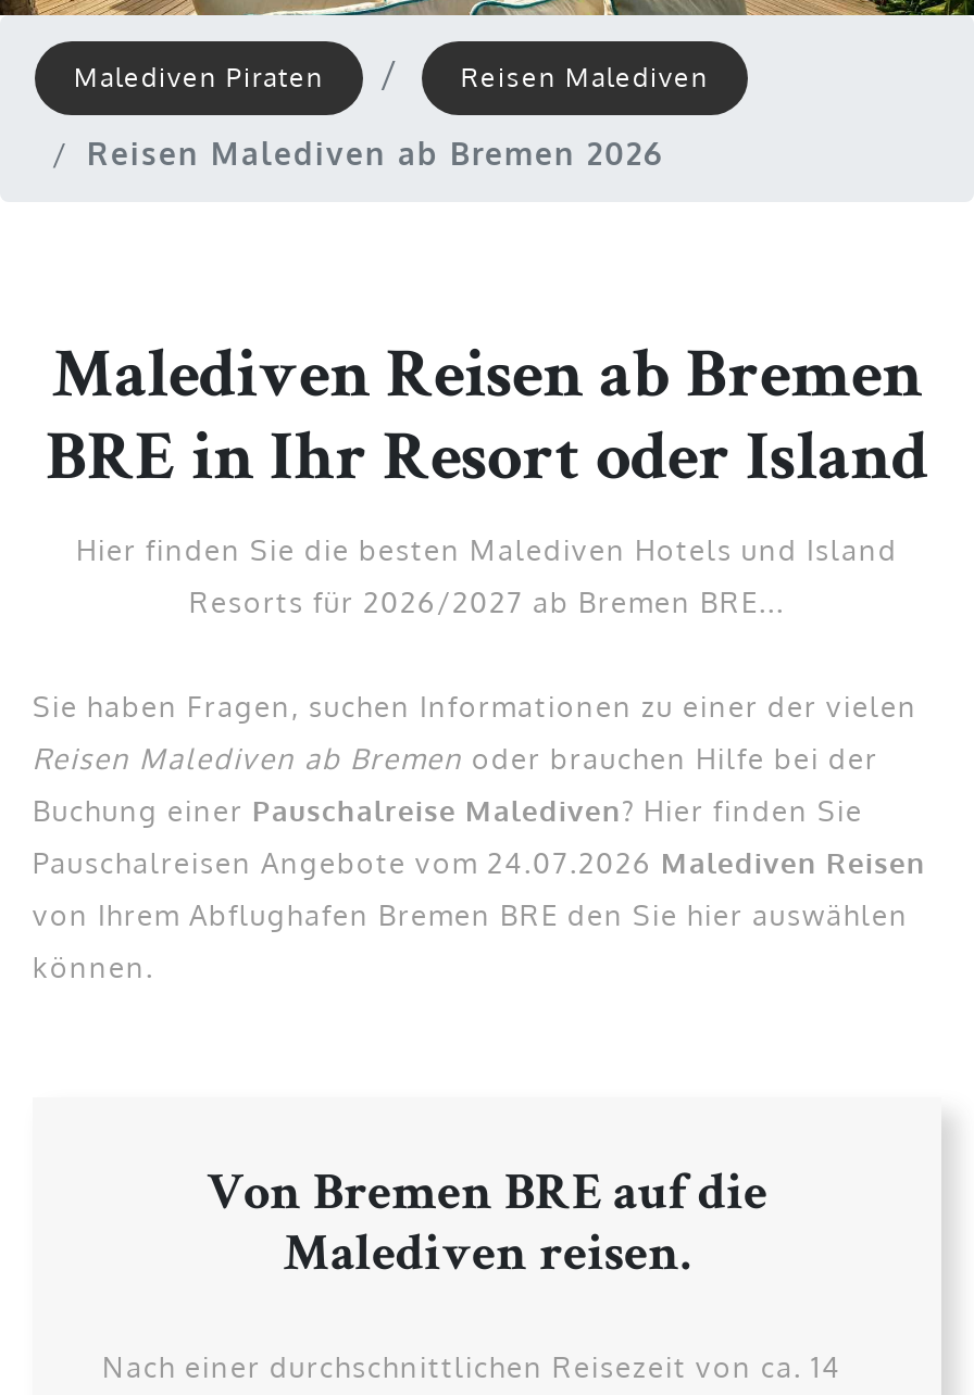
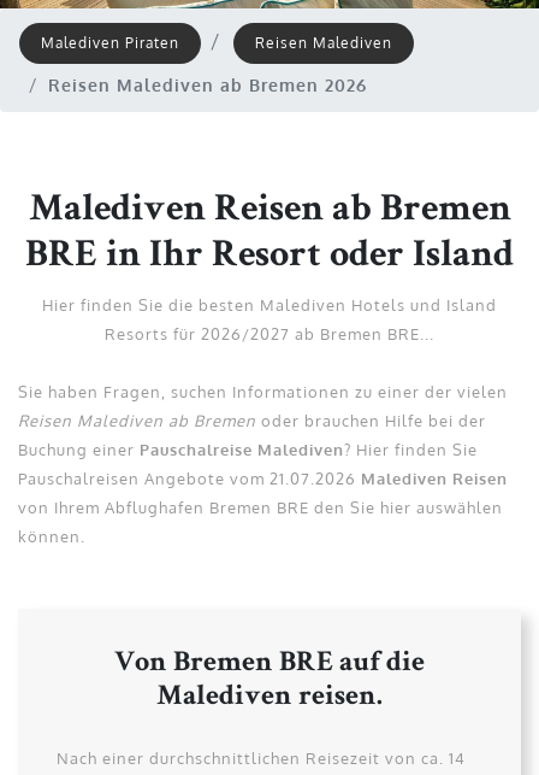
- Pauschalreisen Angebote vom 24.07.2026 Malediven Reisen
+ Pauschalreisen Angebote vom 21.07.2026 Malediven Reisen
